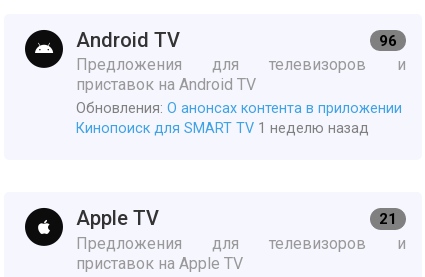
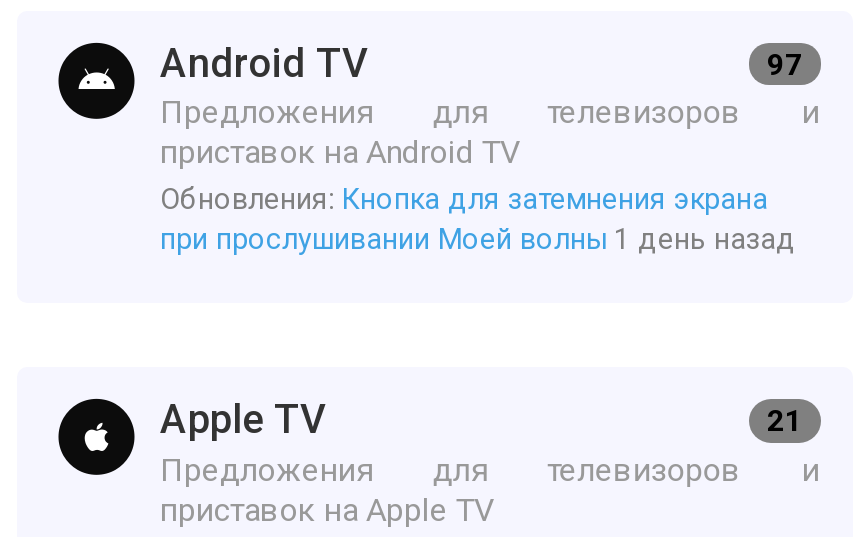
- 96
+ 97

- Обновления: О анонсах контента в приложении
- Кинопоиск для SMART TV 1 неделю назад
+ Обновления: Кнопка для затемнения экрана
+ при прослушивании Моей волны 1 день назад
